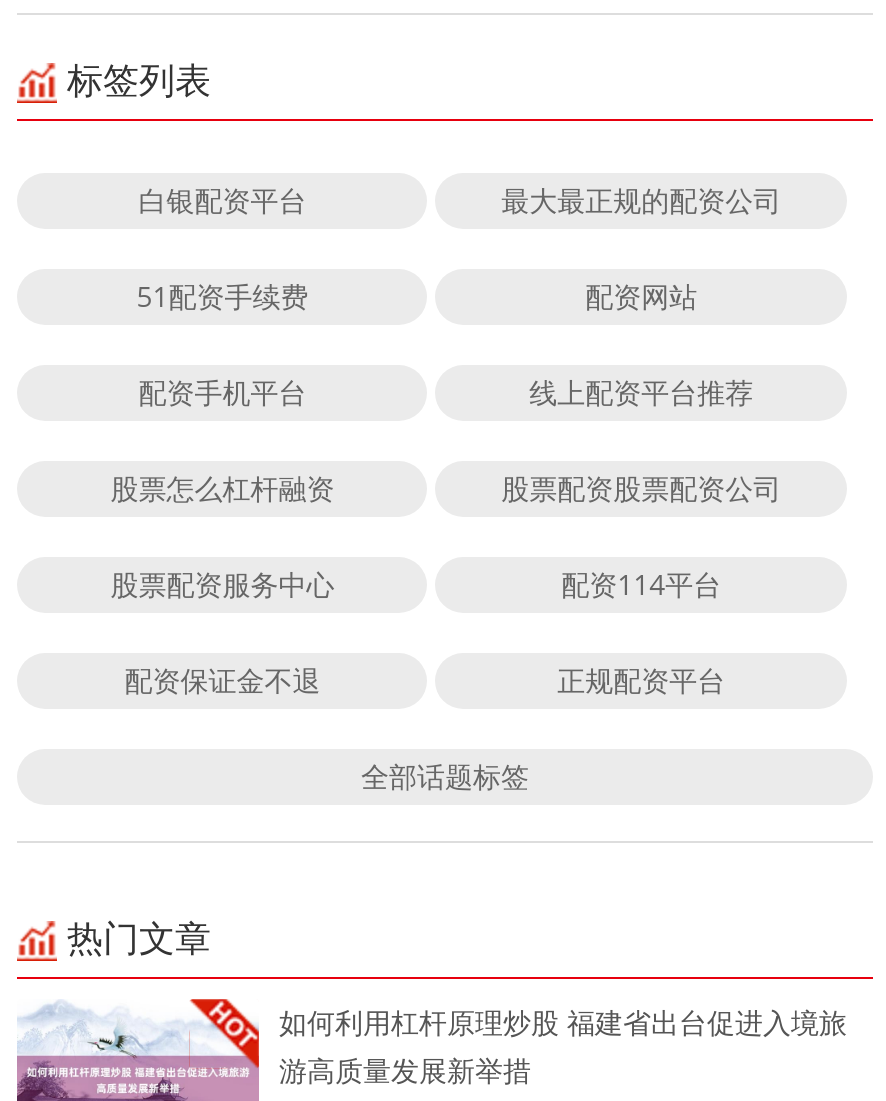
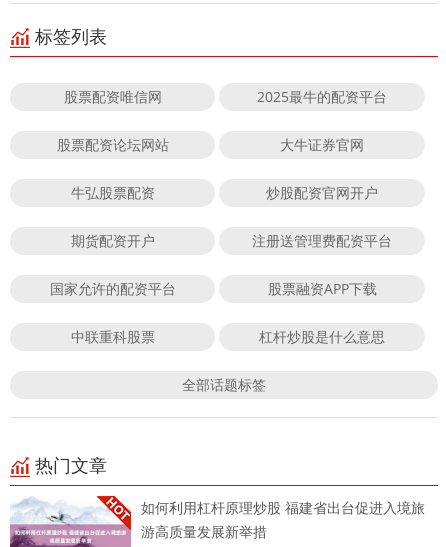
- 白银配资平台
- 最大最正规的配资公司
+ 股票配资唯信网
+ 2025最牛的配资平台

- 51配资手续费
- 配资网站
+ 股票配资论坛网站
+ 大牛证券官网

- 配资手机平台
- 线上配资平台推荐
+ 牛弘股票配资
+ 炒股配资官网开户

- 股票怎么杠杆融资
- 股票配资股票配资公司
+ 期货配资开户
+ 注册送管理费配资平台

- 股票配资服务中心
- 配资114平台
+ 国家允许的配资平台
+ 股票融资APP下载

- 配资保证金不退
- 正规配资平台
+ 中联重科股票
+ 杠杆炒股是什么意思
